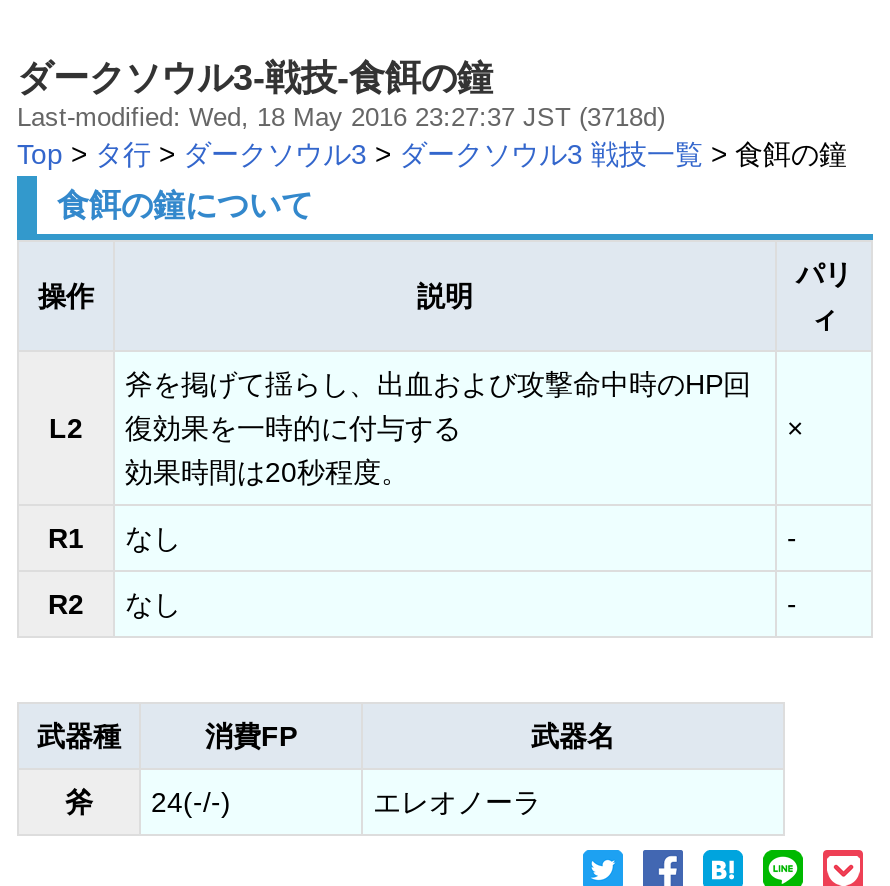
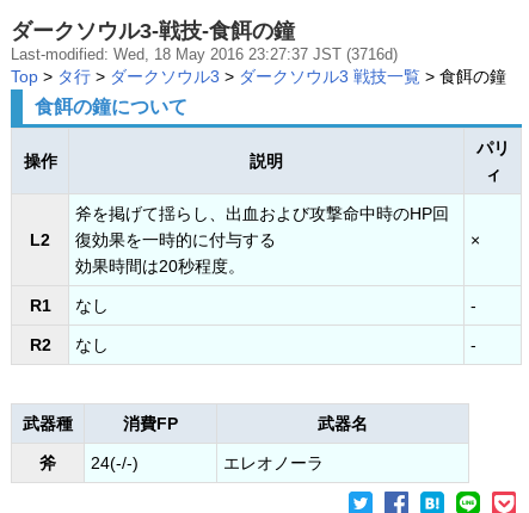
- Last-modified: Wed, 18 May 2016 23:27:37 JST (3718d)
+ Last-modified: Wed, 18 May 2016 23:27:37 JST (3716d)
